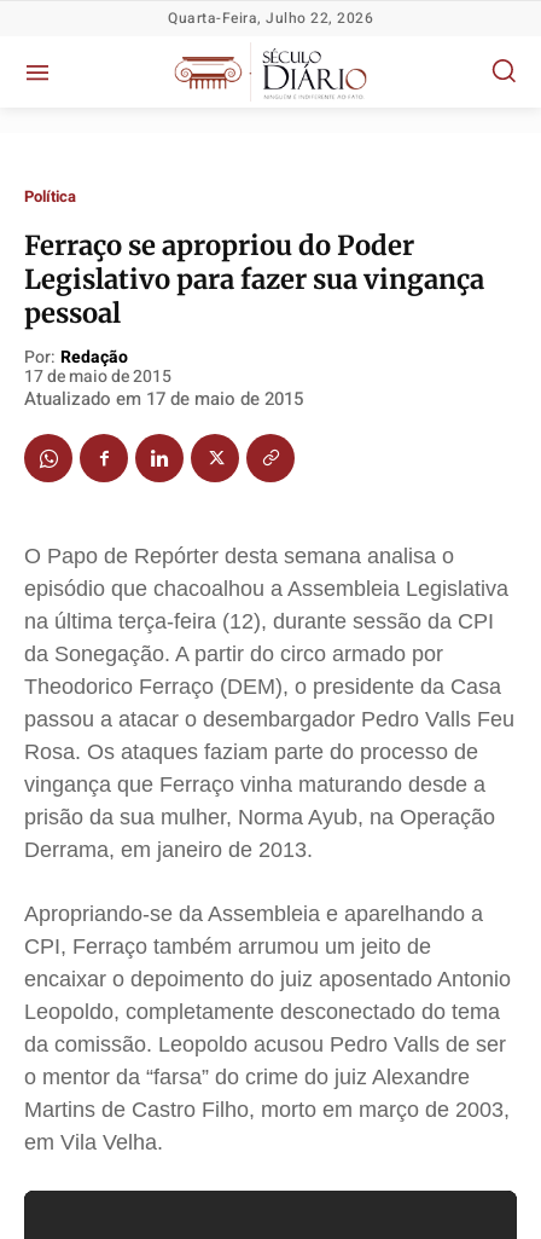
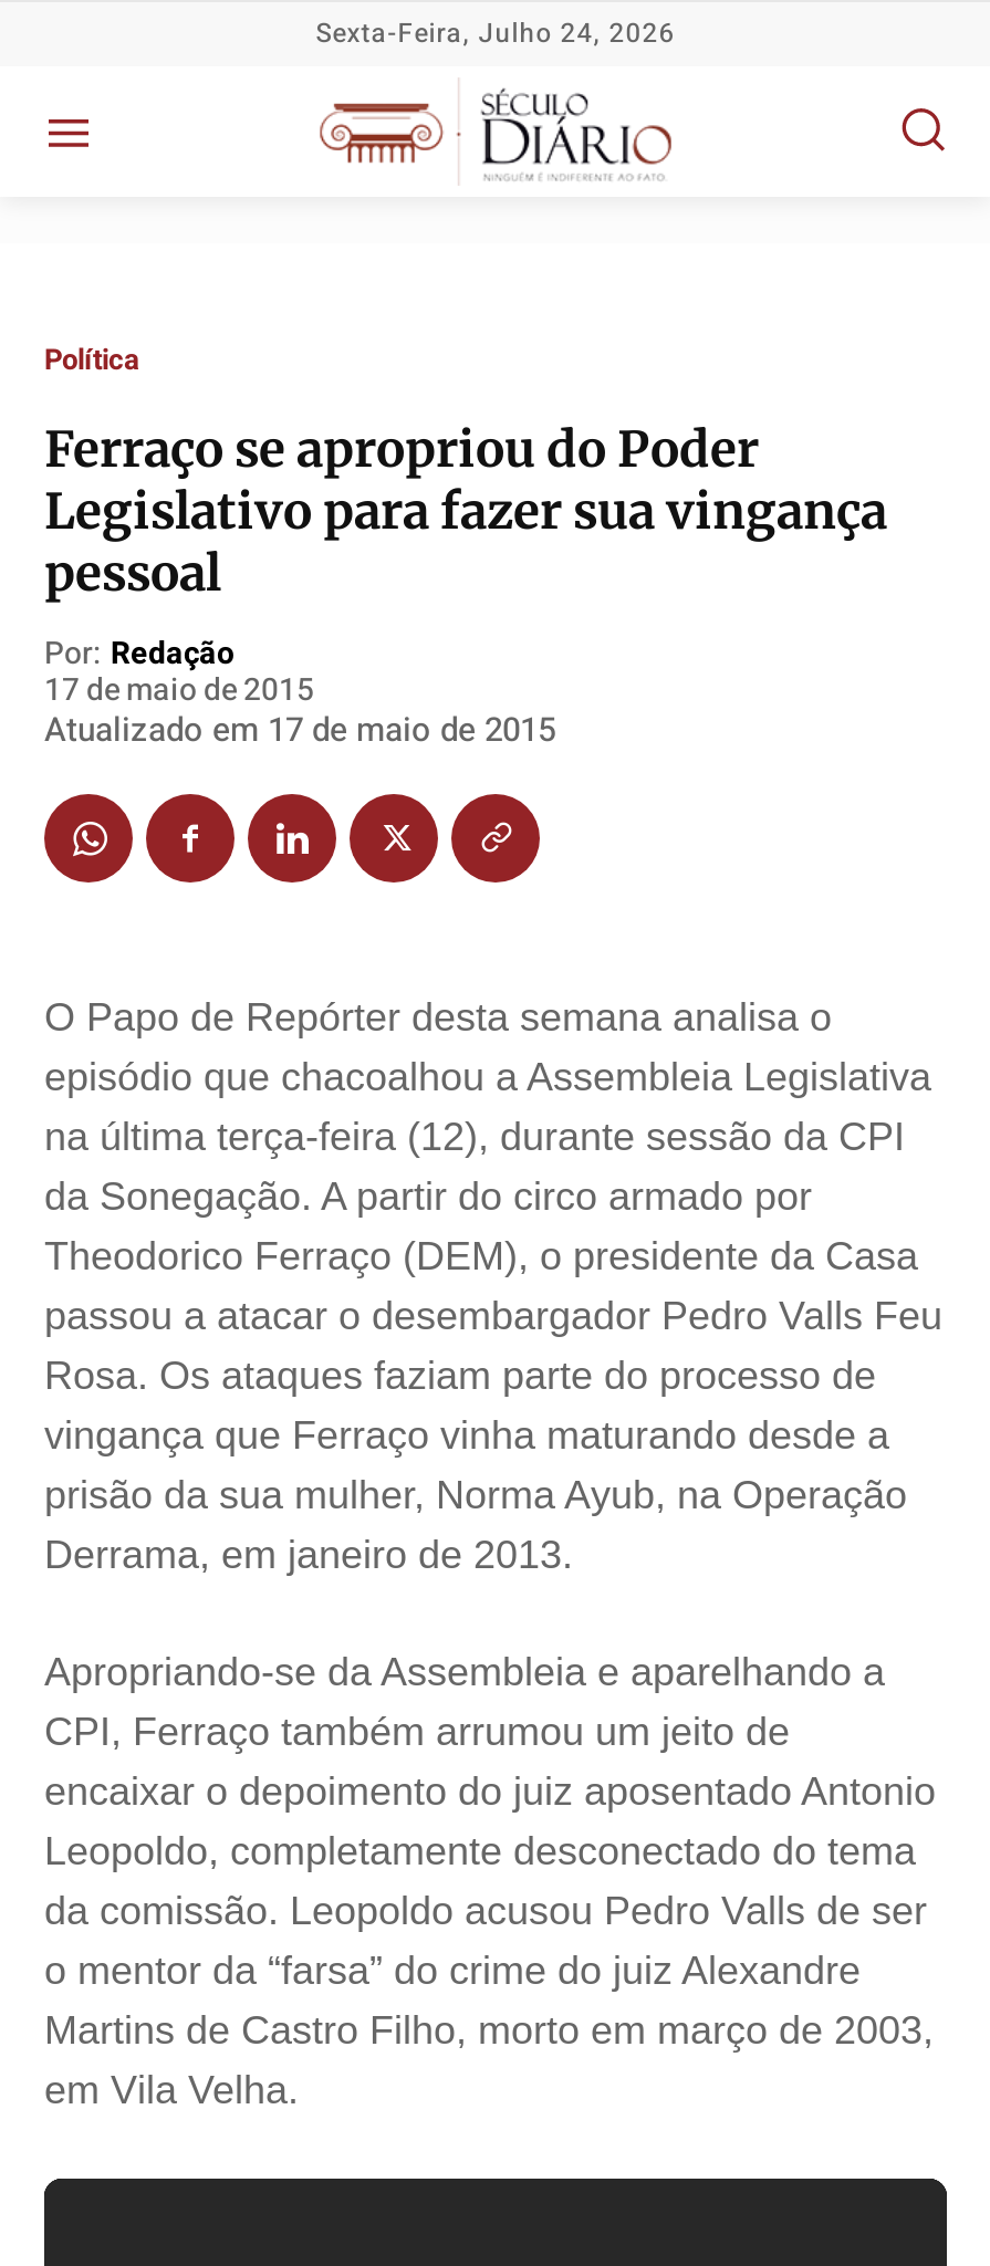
- Quarta-Feira, Julho 22, 2026
+ Sexta-Feira, Julho 24, 2026
